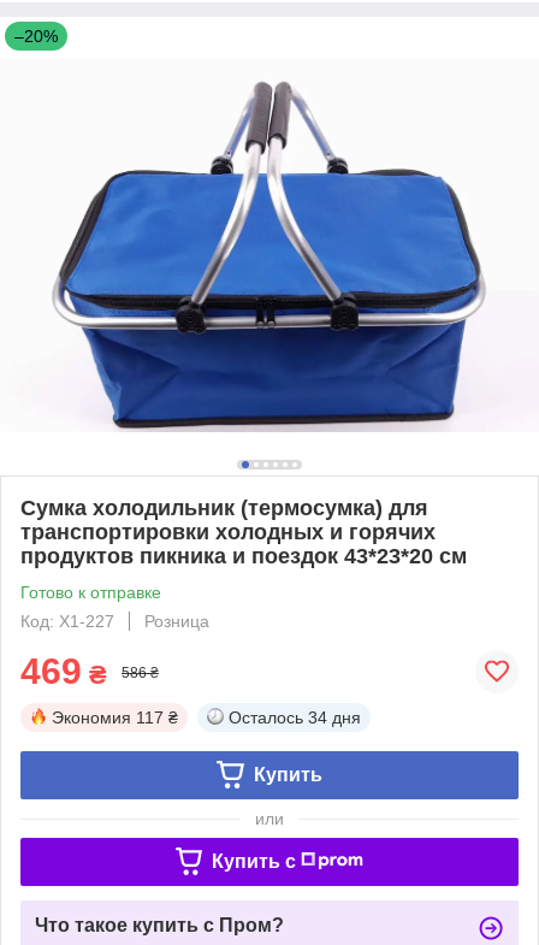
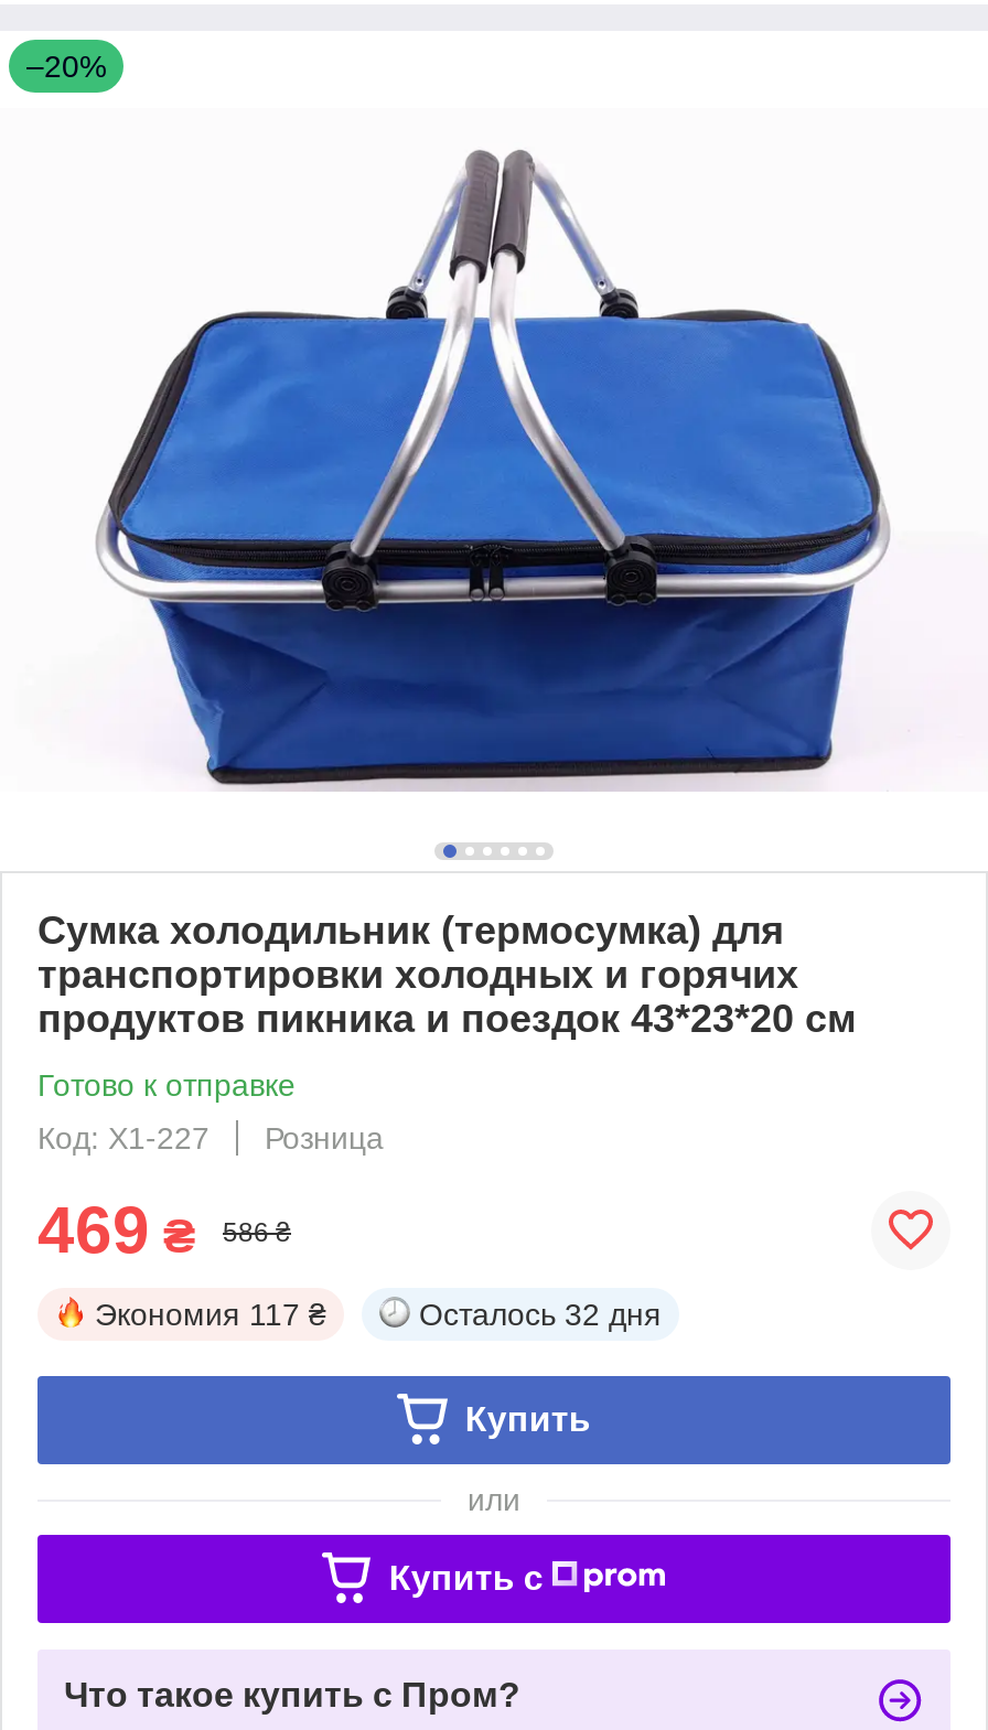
- Осталось 34 дня
+ Осталось 32 дня
